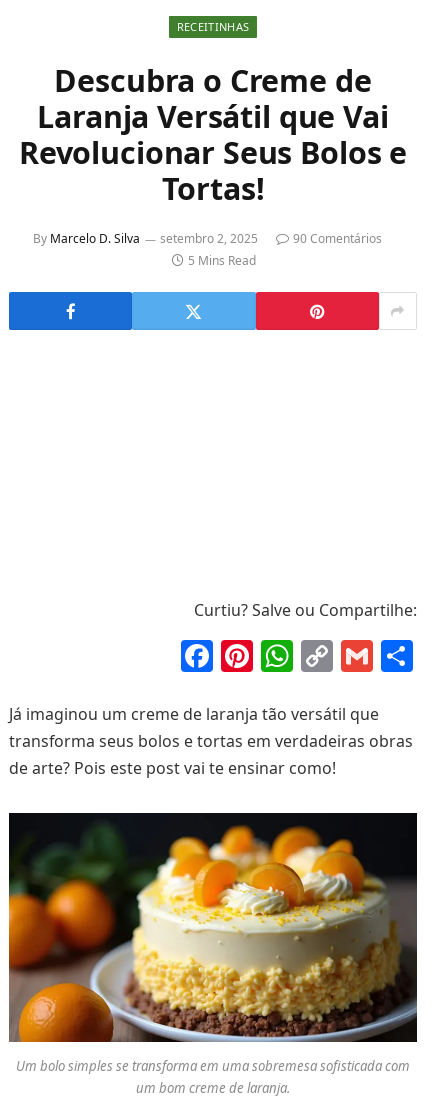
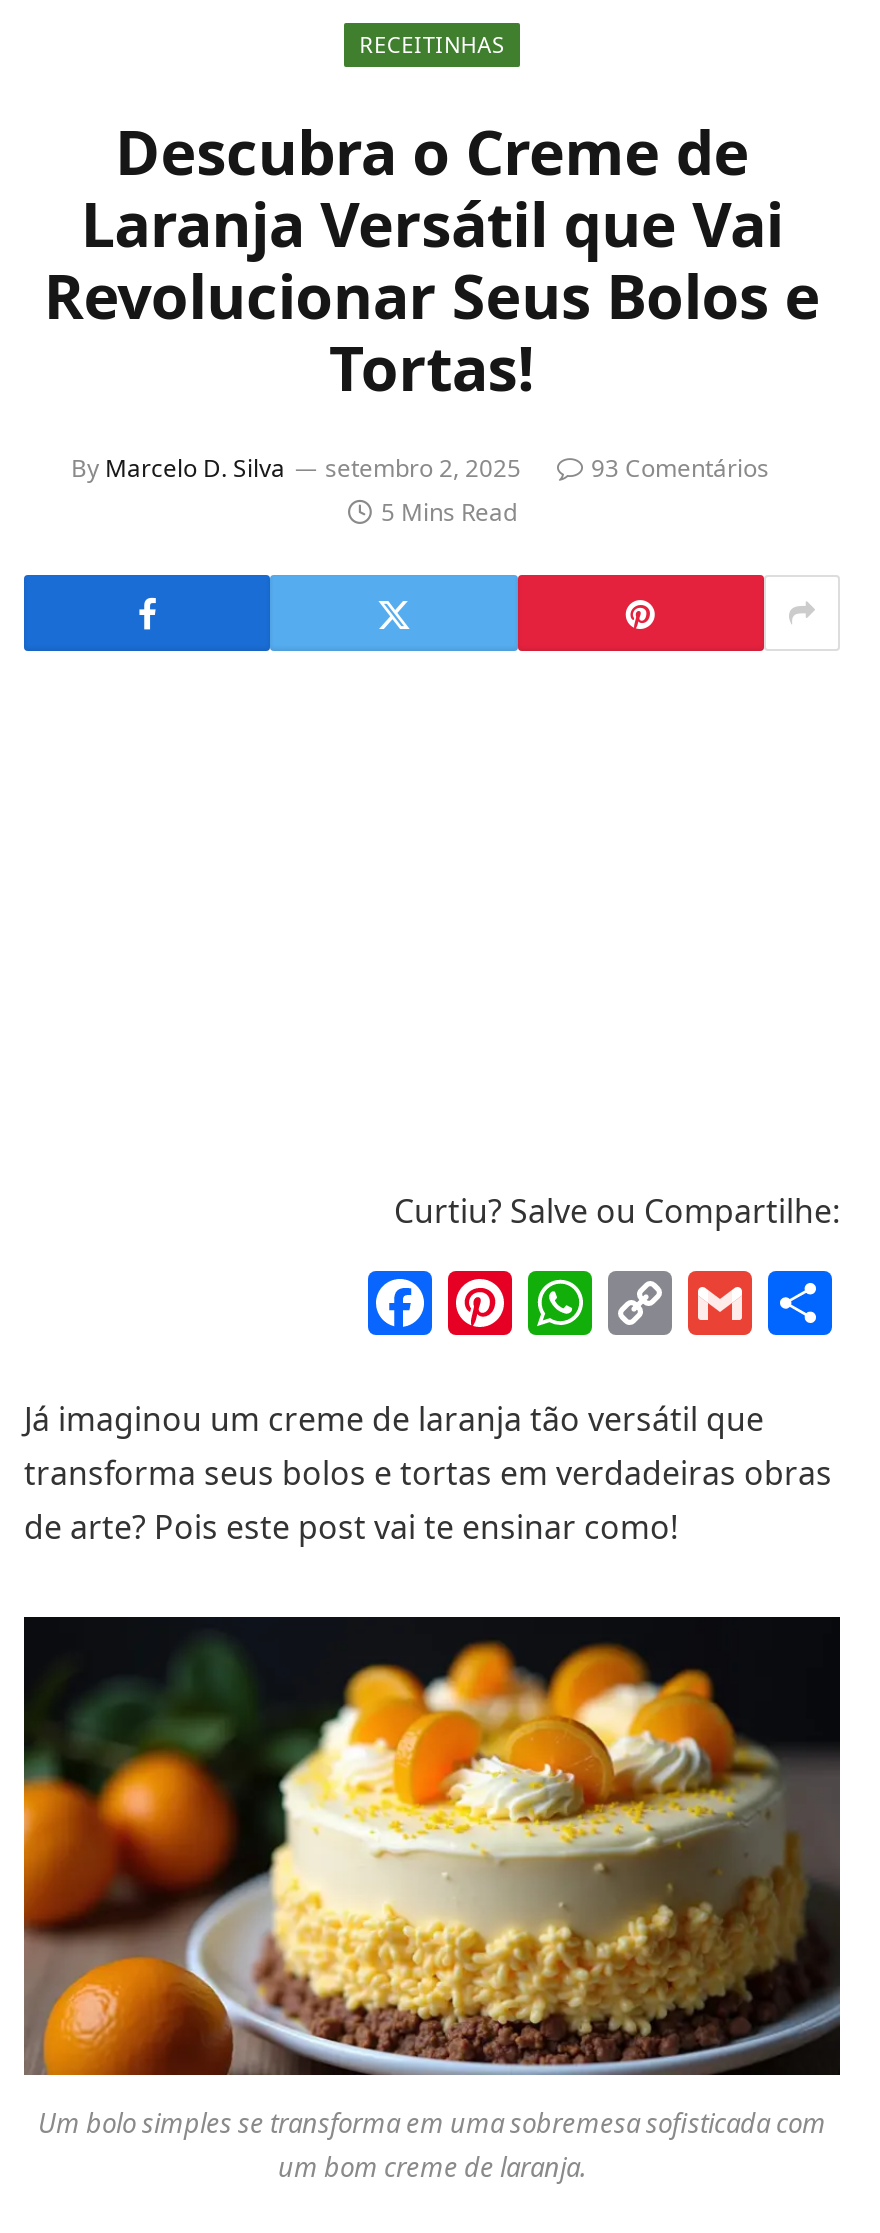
- 90 Comentários
+ 93 Comentários
